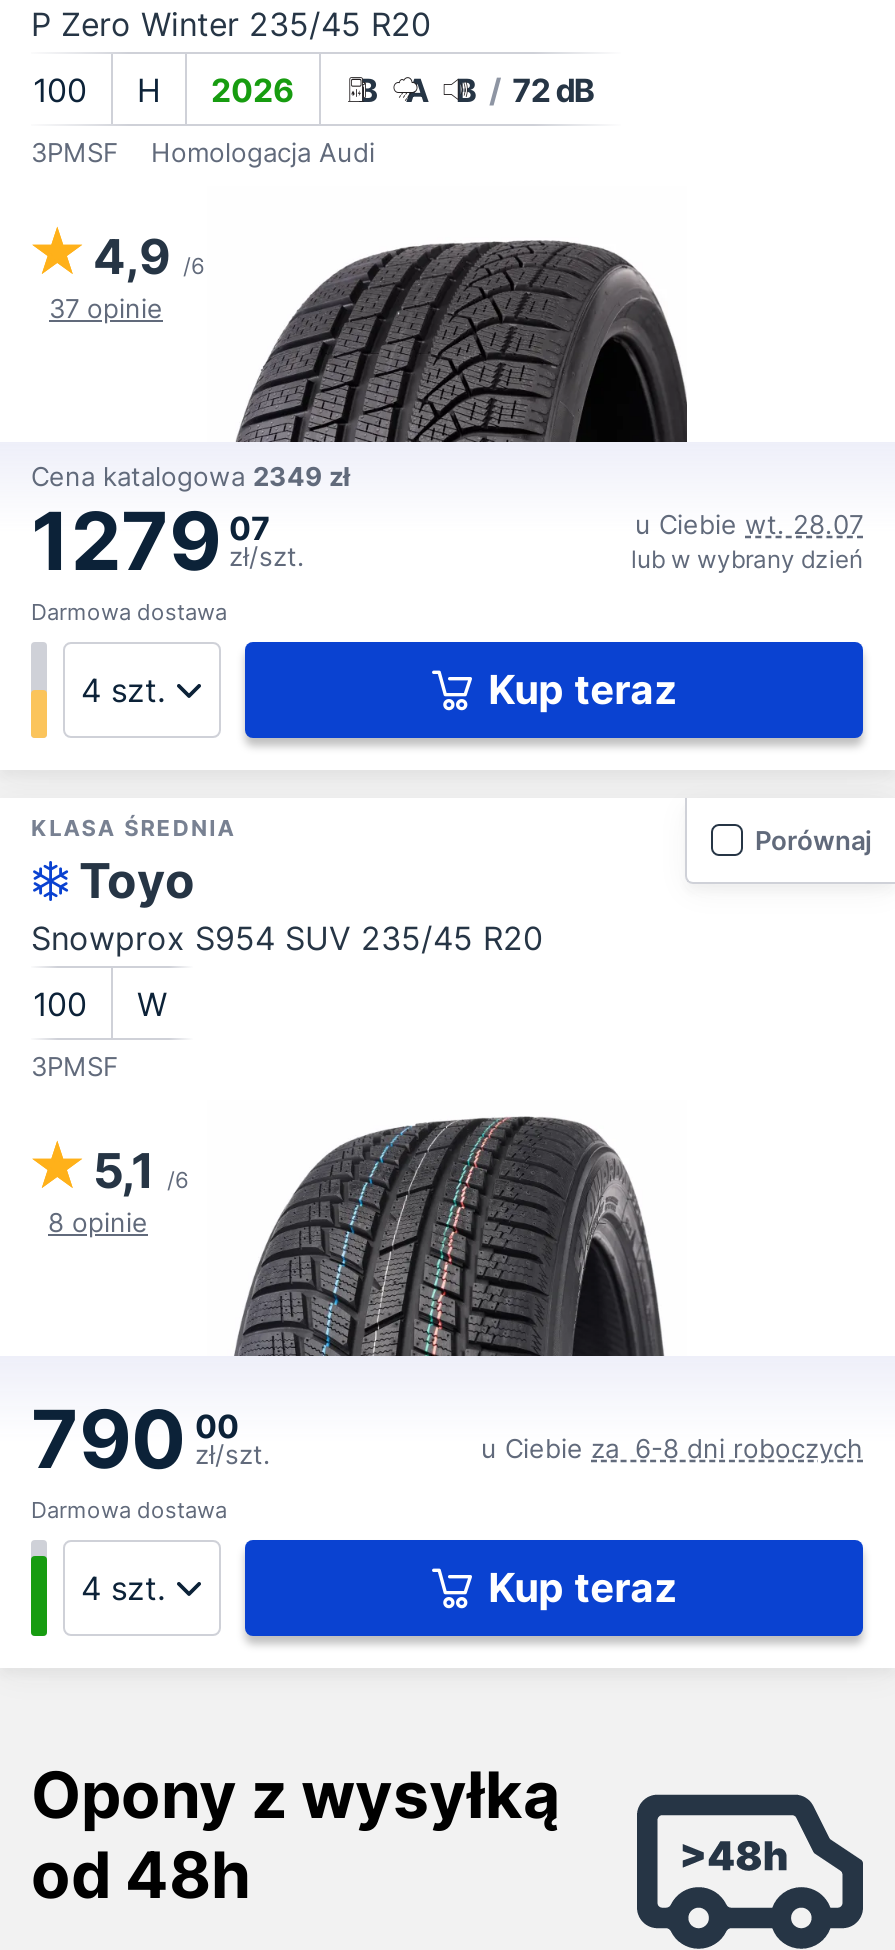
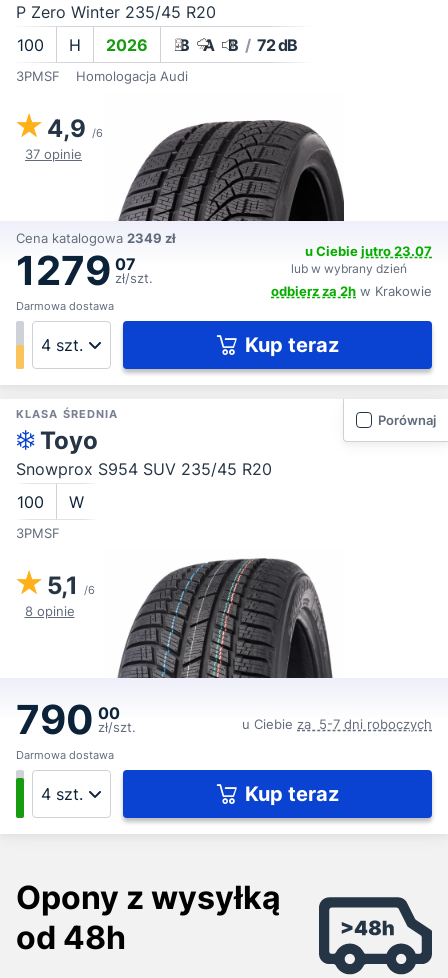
- u Ciebie wt. 28.07
+ u Ciebie jutro 23.07

+ odbierz za 2h w Krakowie

- u Ciebie za 6-8 dni roboczych
+ u Ciebie za 5-7 dni roboczych
